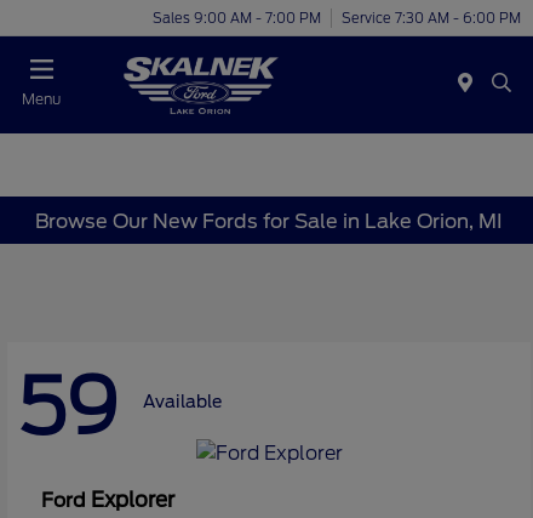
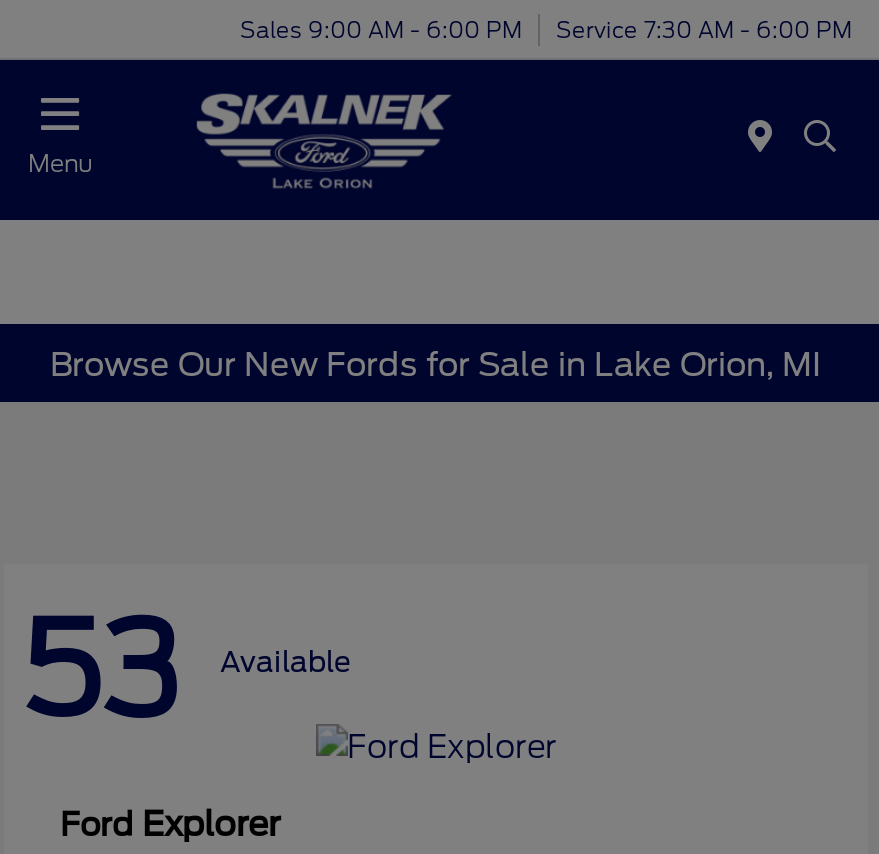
- Sales 9:00 AM - 7:00 PM Service 7:30 AM - 6:00 PM
+ Sales 9:00 AM - 6:00 PM Service 7:30 AM - 6:00 PM

- 59 Available
+ 53 Available
